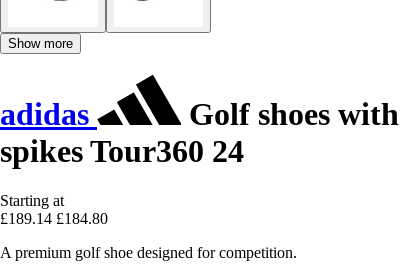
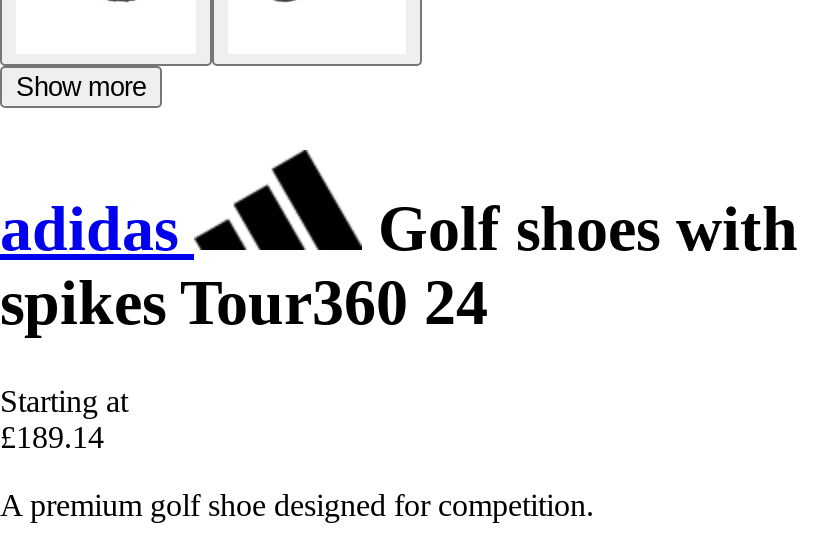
- £189.14 £184.80
+ £189.14
